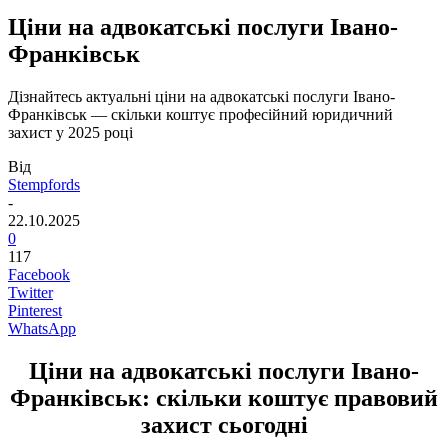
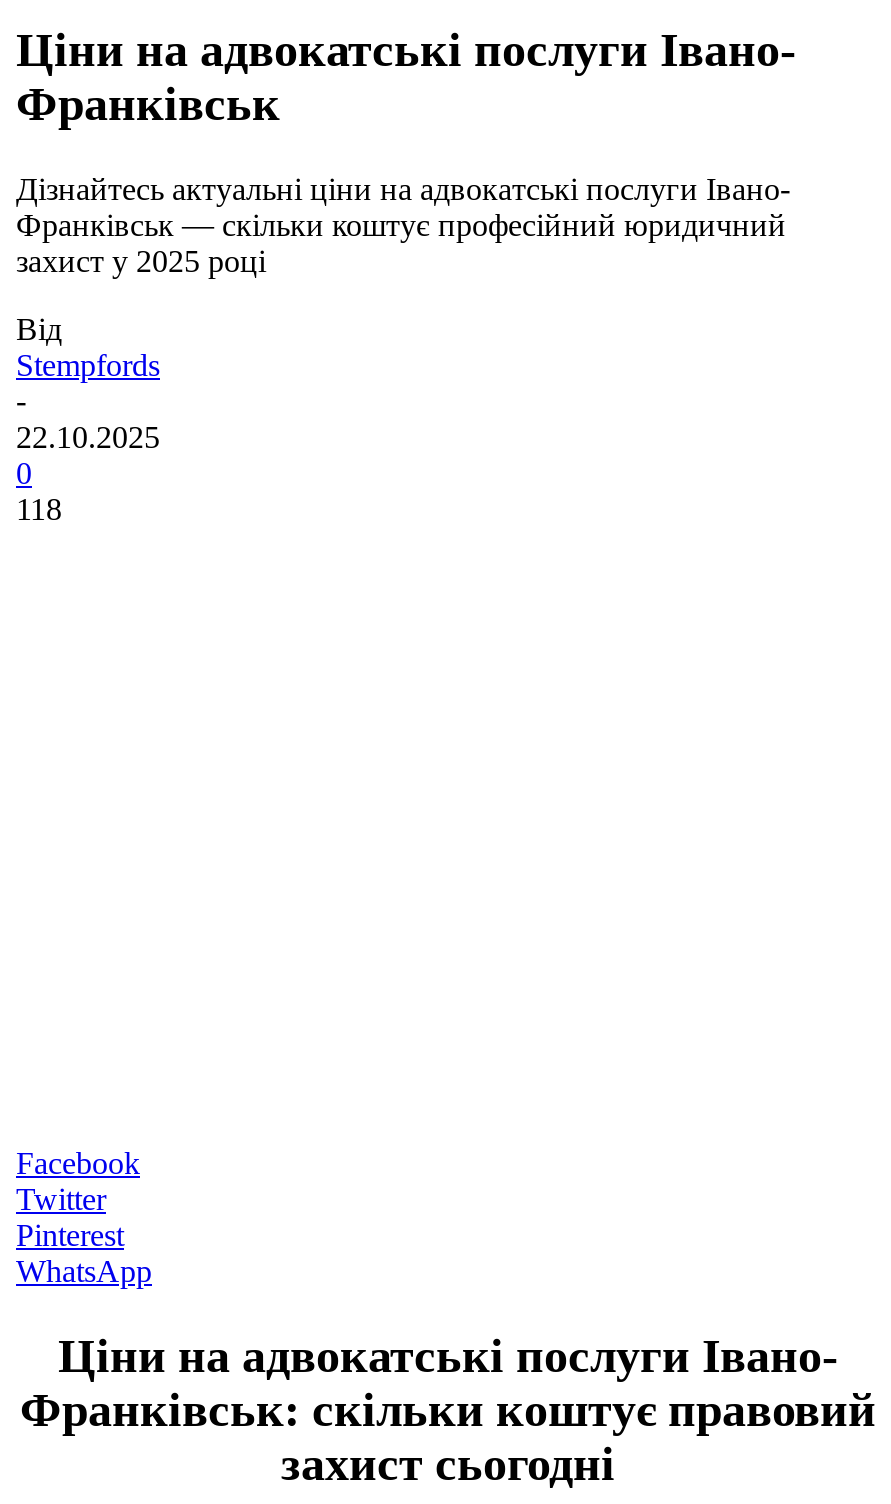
- 117
+ 118
